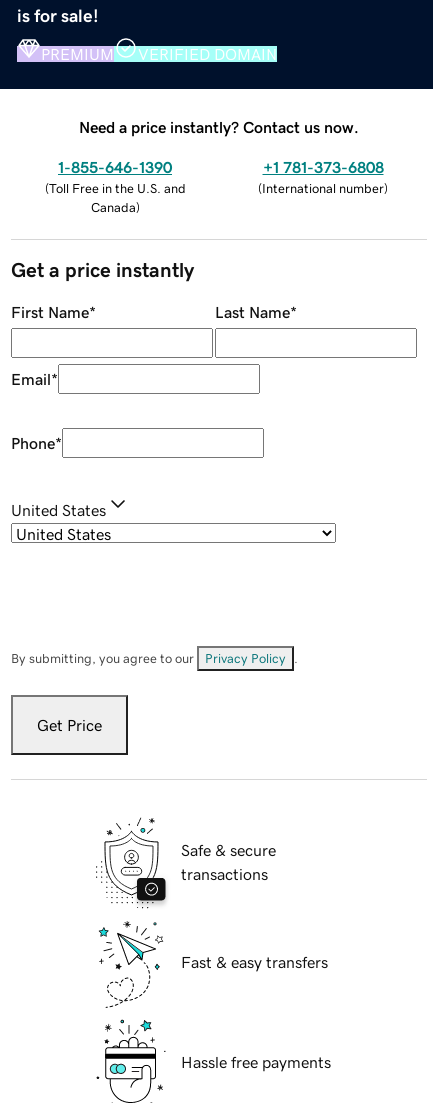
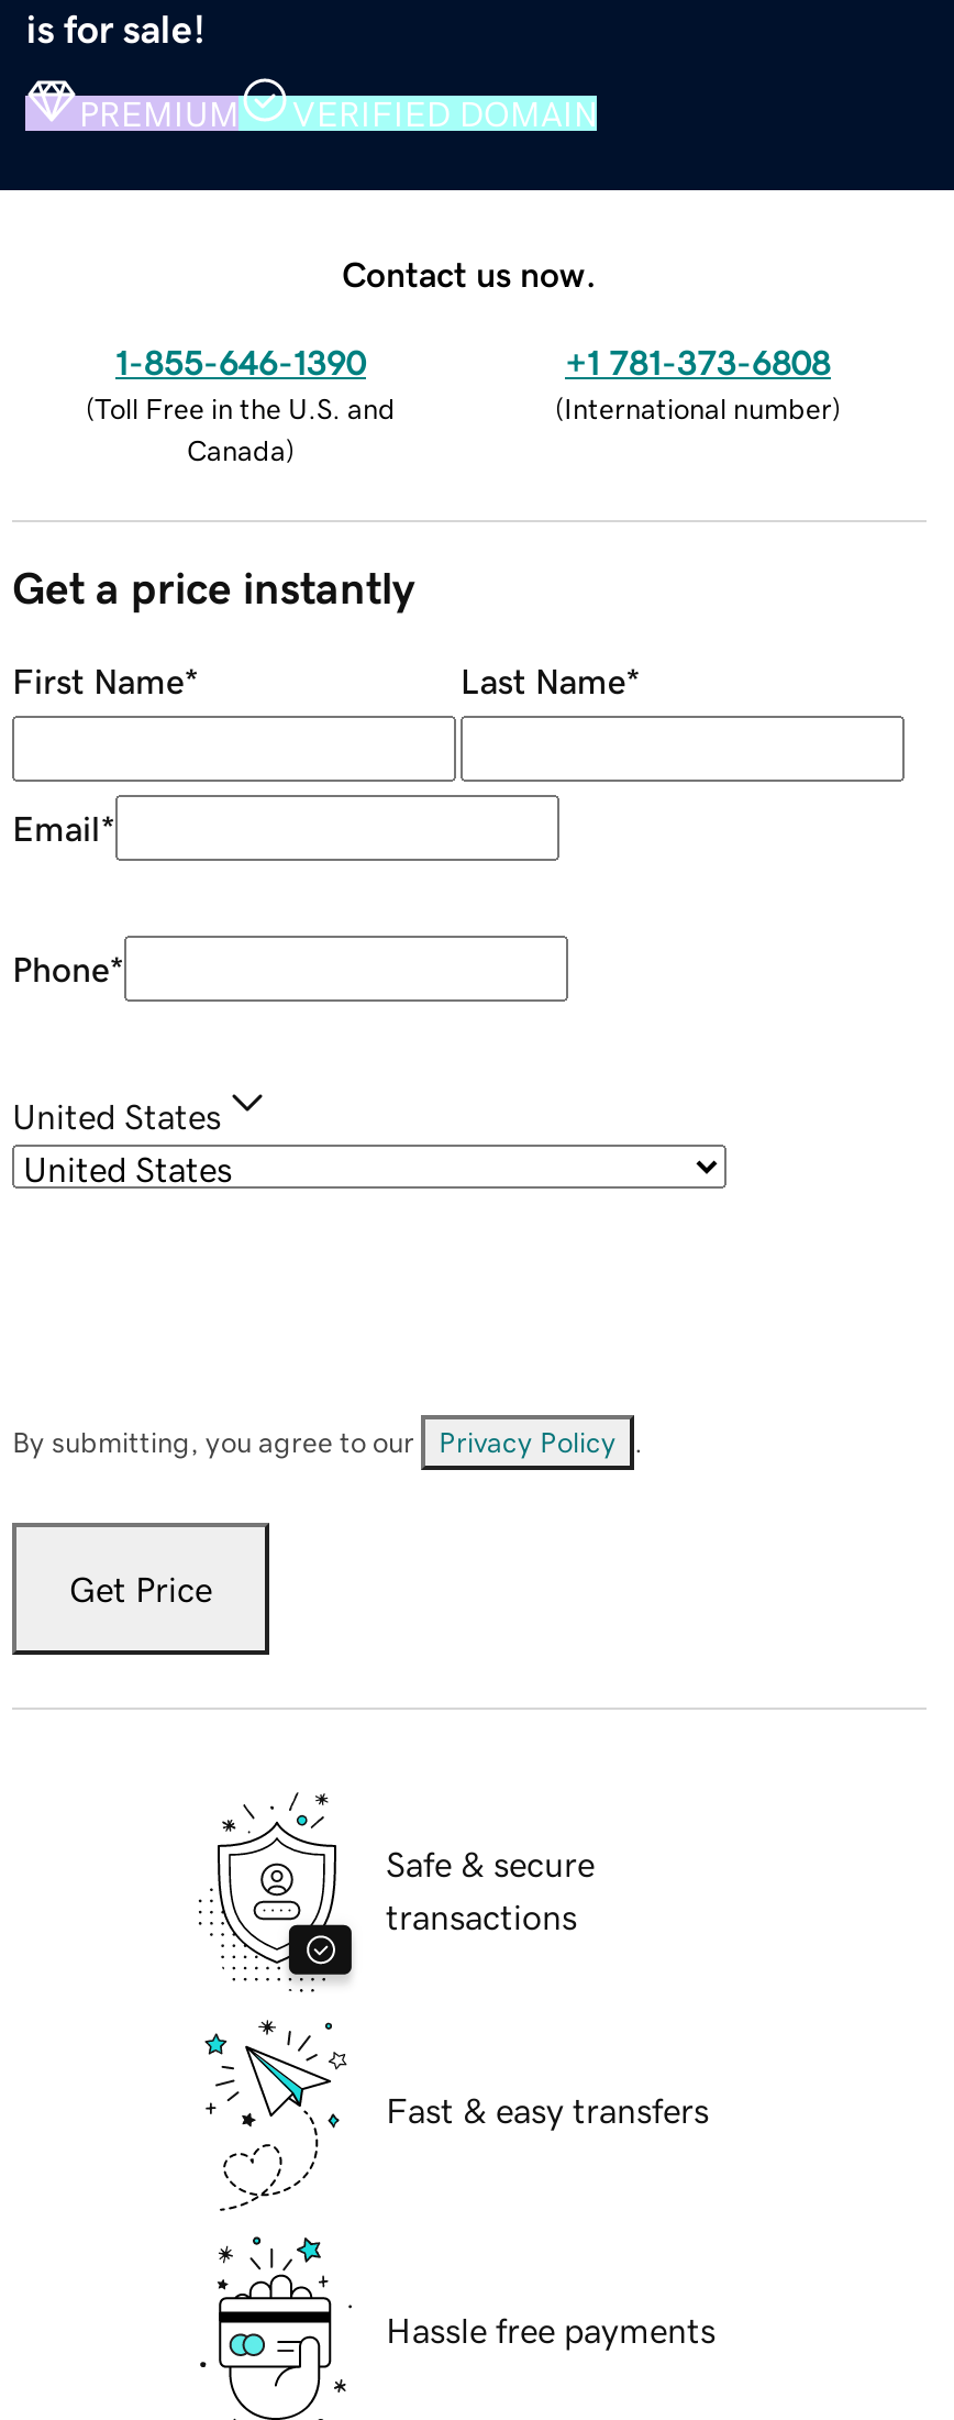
- Need a price instantly? Contact us now.
+ Contact us now.
